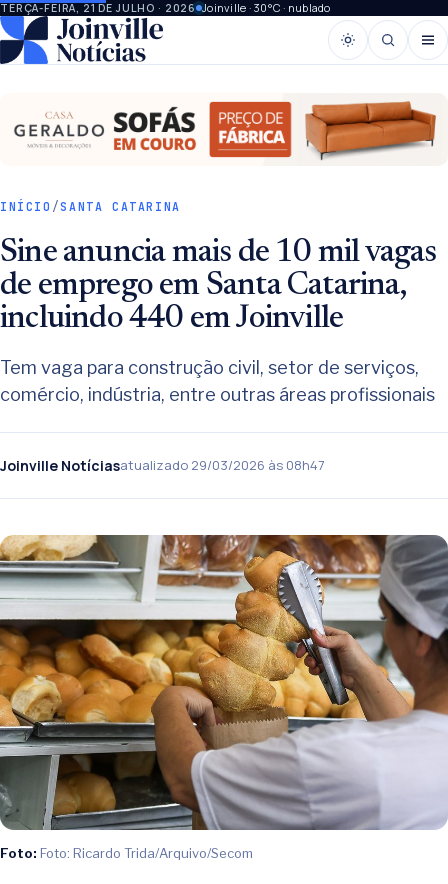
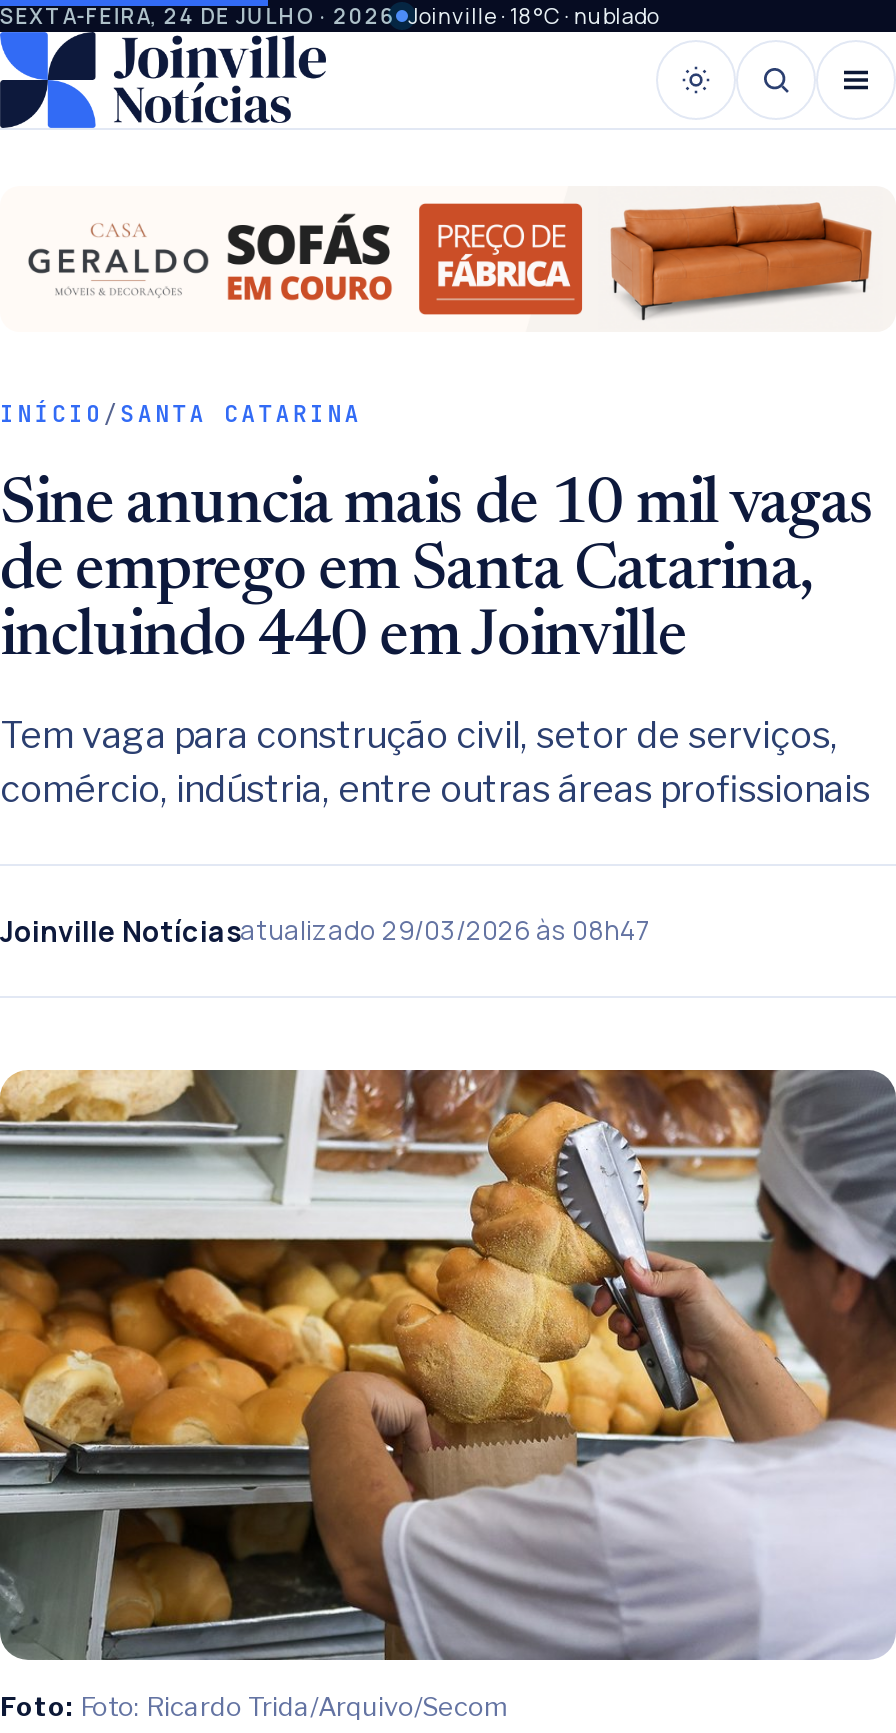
- TERÇA-FEIRA, 21 DE JULHO · 2026 Joinville · 30°C · nublado
+ SEXTA-FEIRA, 24 DE JULHO · 2026 Joinville · 18°C · nublado
